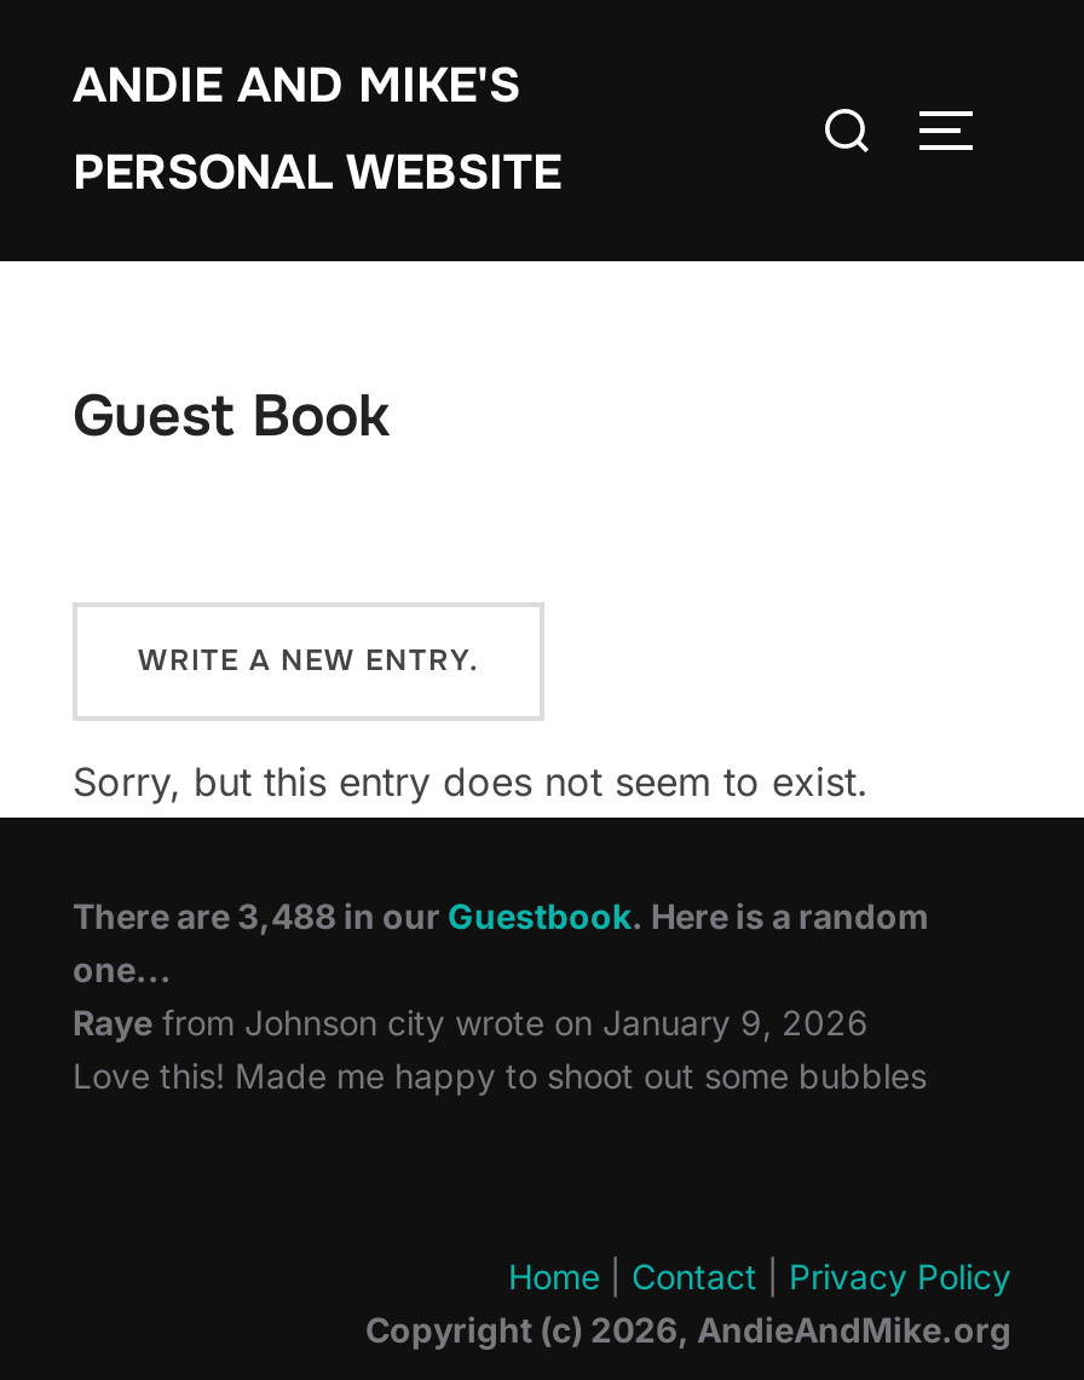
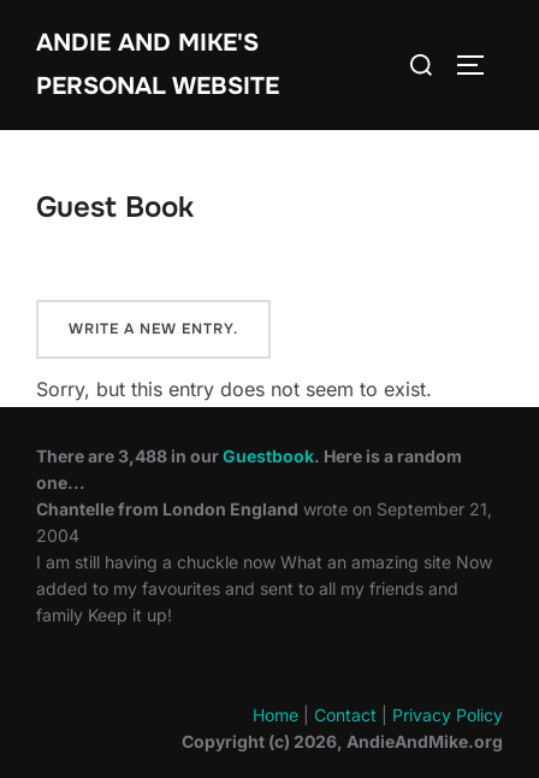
- Raye from Johnson city wrote on January 9, 2026
- Love this! Made me happy to shoot out some bubbles
+ Chantelle from London England wrote on September 21,
+ 2004
+ I am still having a chuckle now What an amazing site Now
+ added to my favourites and sent to all my friends and
+ family Keep it up!
